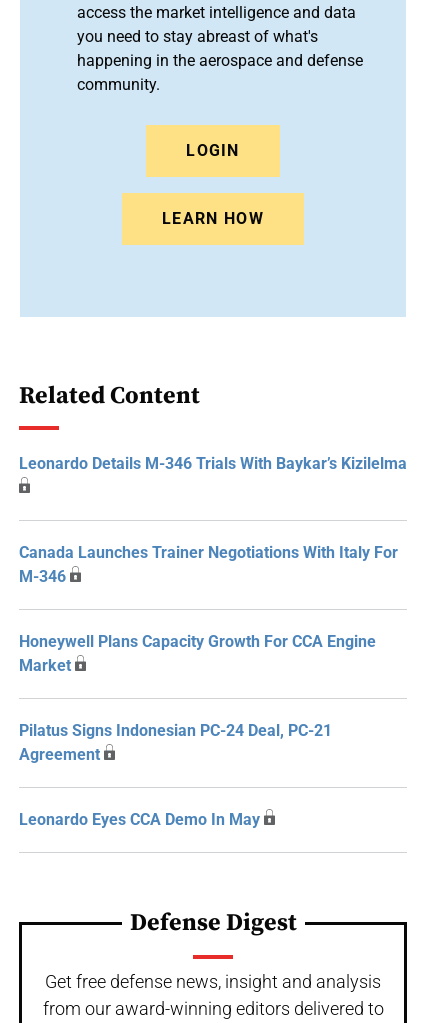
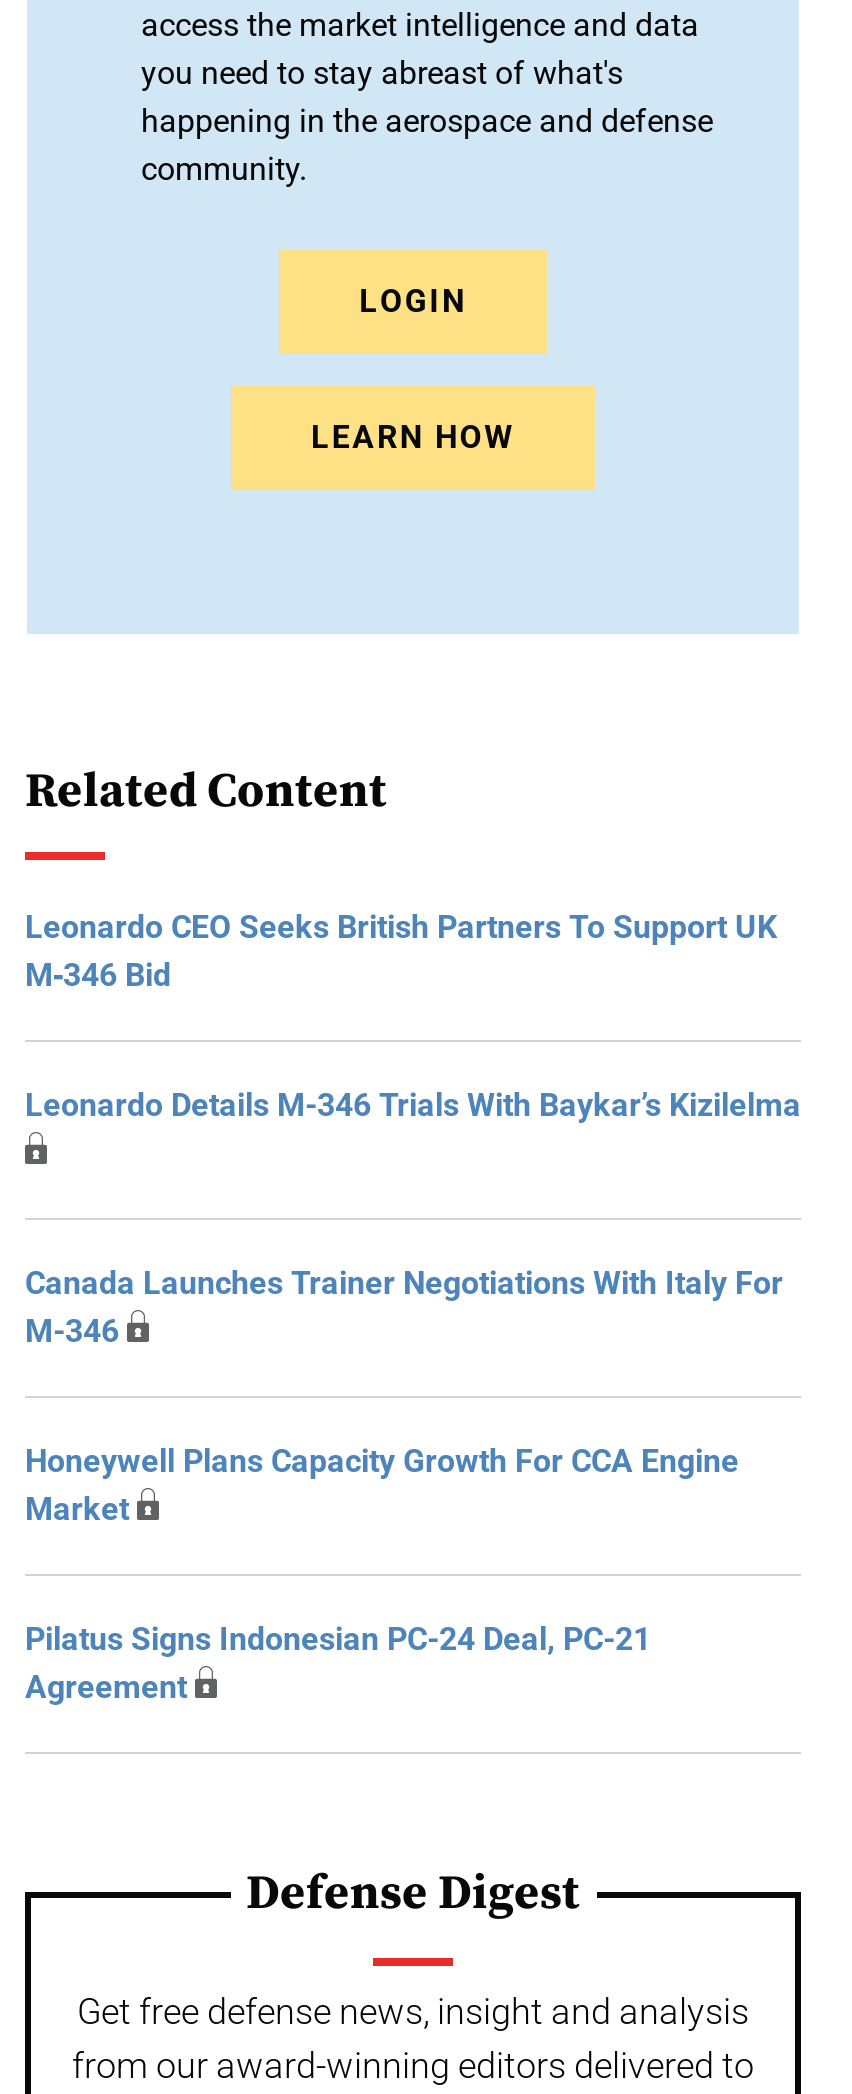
+ Leonardo CEO Seeks British Partners To Support UK
+ M‑346 Bid

moved down: Leonardo Details M-346 Trials With Baykar’s Kizilelma | Canada Launches Trainer Negotiations With Italy For | M-346 | Honeywell Plans Capacity Growth For CCA Engine | Market | Pilatus Signs Indonesian PC-24 Deal, PC-21 | Agreement

- Leonardo Eyes CCA Demo In May
